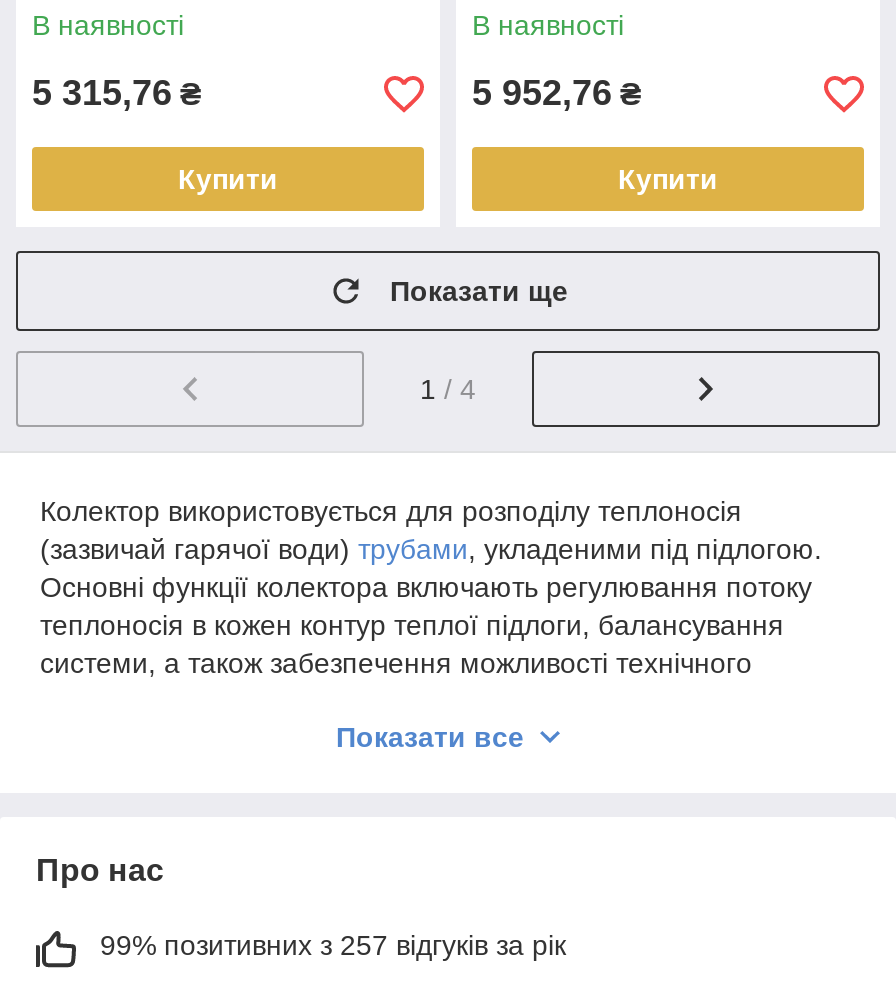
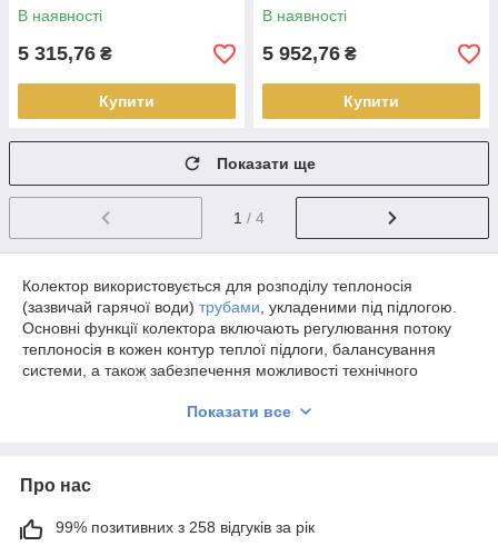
- 99% позитивних з 257 відгуків за рік
+ 99% позитивних з 258 відгуків за рік
